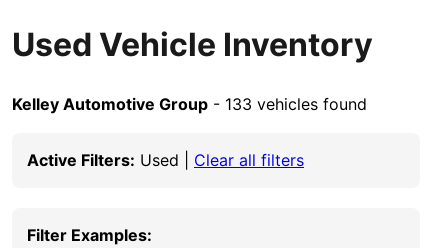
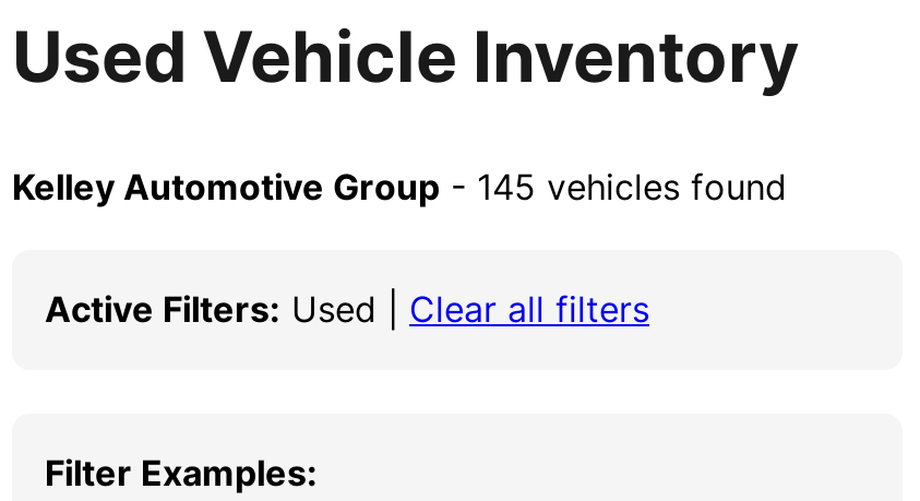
- Kelley Automotive Group - 133 vehicles found
+ Kelley Automotive Group - 145 vehicles found
